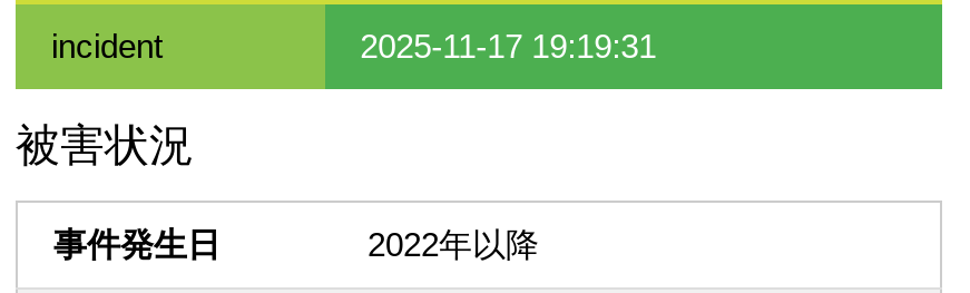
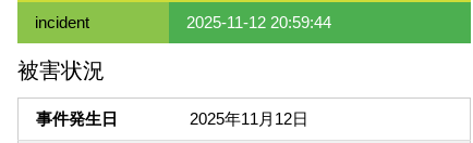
- 2025-11-17 19:19:31
+ 2025-11-12 20:59:44

- 2022年以降
+ 2025年11月12日
